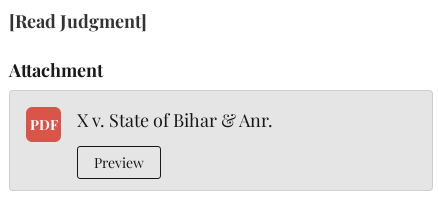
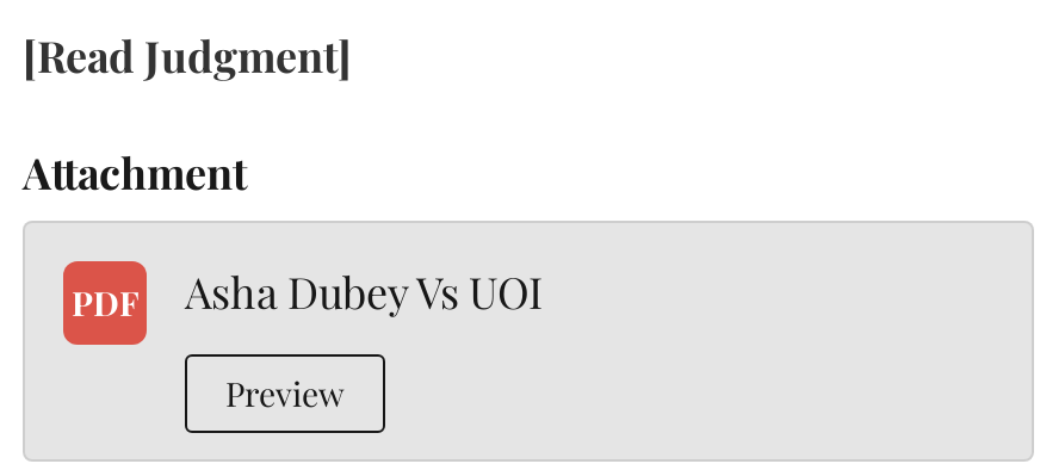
- X v. State of Bihar & Anr.
+ Asha Dubey Vs UOI
